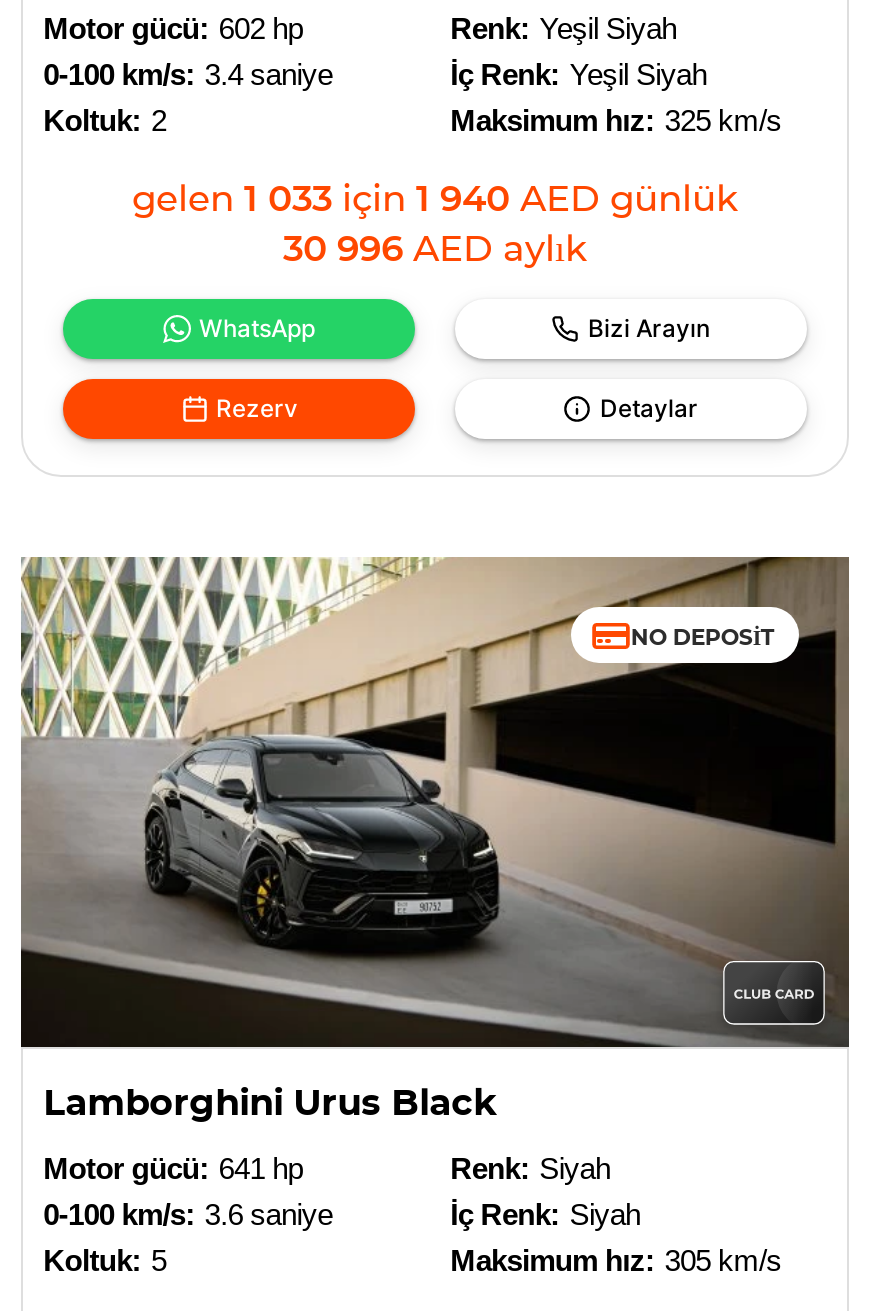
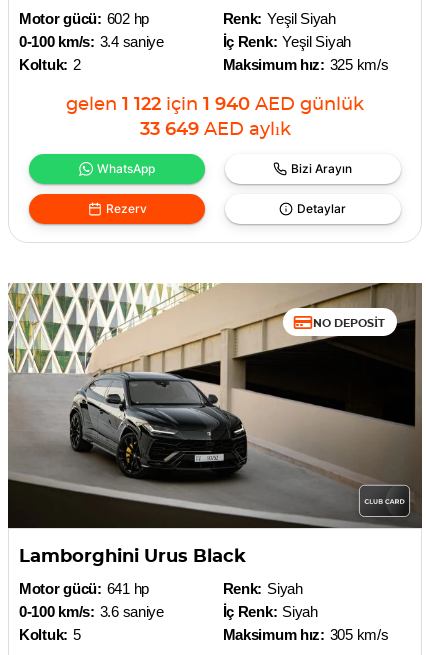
- gelen 1 033 için 1 940 AED günlük
+ gelen 1 122 için 1 940 AED günlük

- 30 996 AED aylık
+ 33 649 AED aylık
